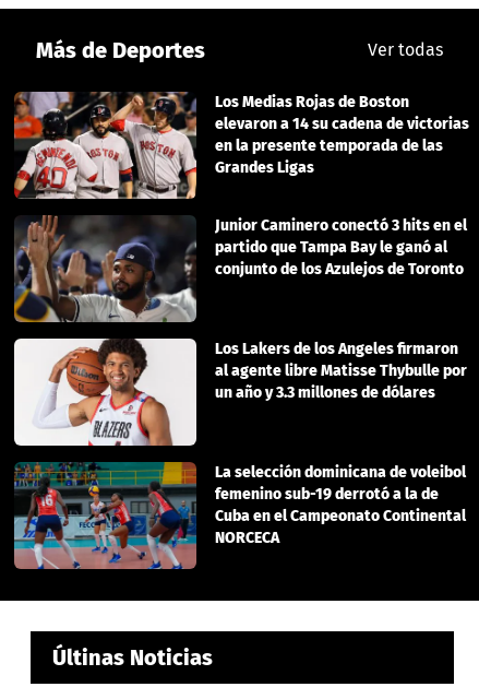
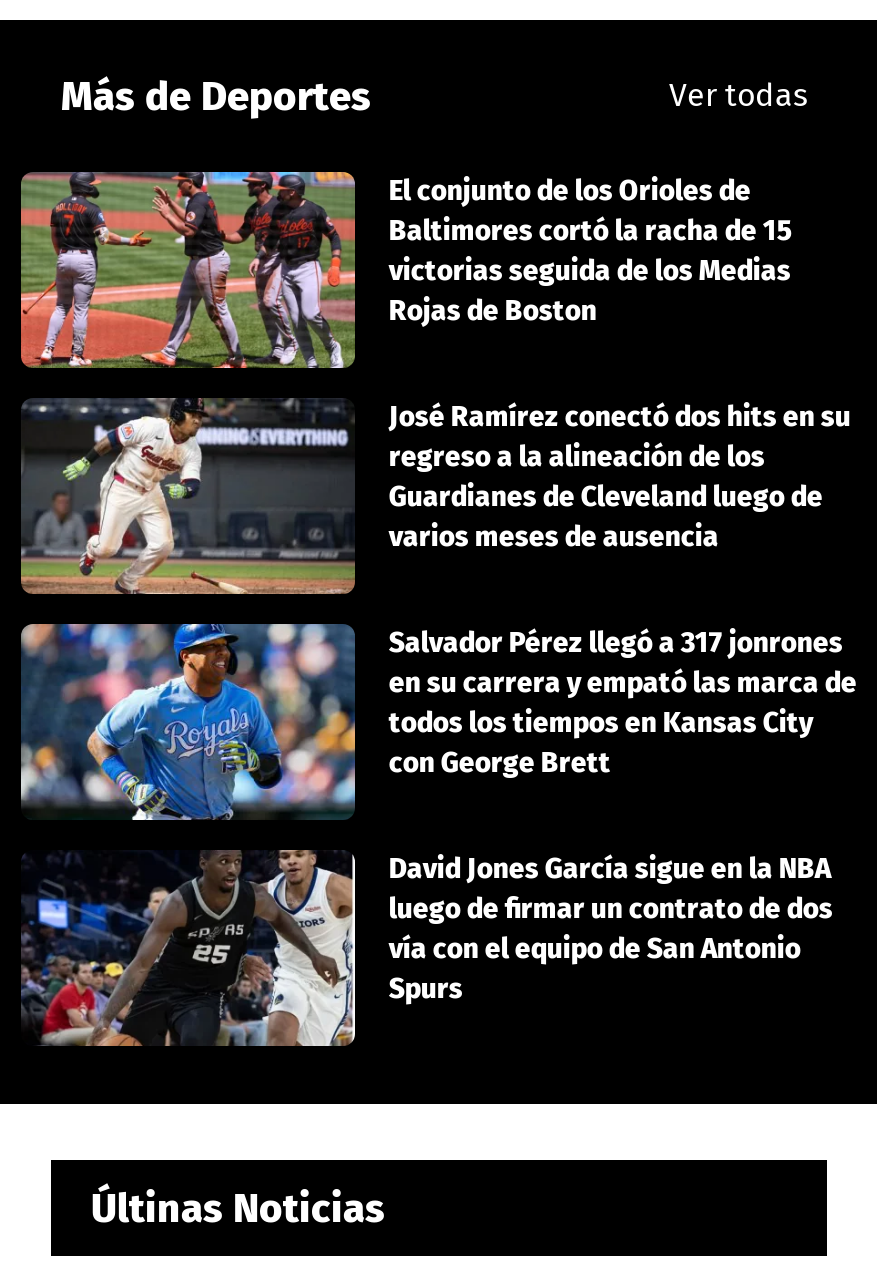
- [image]
- Los Medias Rojas de Boston
- elevaron a 14 su cadena de victorias
- en la presente temporada de las
- Grandes Ligas
+ [image]
+ El conjunto de los Orioles de
+ Baltimores cortó la racha de 15
+ victorias seguida de los Medias
+ Rojas de Boston

- [image]
- Junior Caminero conectó 3 hits en el
- partido que Tampa Bay le ganó al
- conjunto de los Azulejos de Toronto
+ [image]
+ José Ramírez conectó dos hits en su
+ regreso a la alineación de los
+ Guardianes de Cleveland luego de
+ varios meses de ausencia

- [image]
- Los Lakers de los Angeles firmaron
- al agente libre Matisse Thybulle por
- un año y 3.3 millones de dólares
+ [image]
+ Salvador Pérez llegó a 317 jonrones
+ en su carrera y empató las marca de
+ todos los tiempos en Kansas City
+ con George Brett

- [image]
- La selección dominicana de voleibol
- femenino sub-19 derrotó a la de
- Cuba en el Campeonato Continental
- NORCECA
+ [image]
+ David Jones García sigue en la NBA
+ luego de firmar un contrato de dos
+ vía con el equipo de San Antonio
+ Spurs
